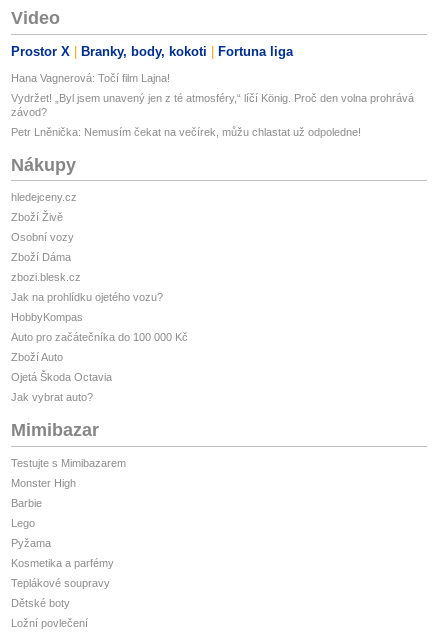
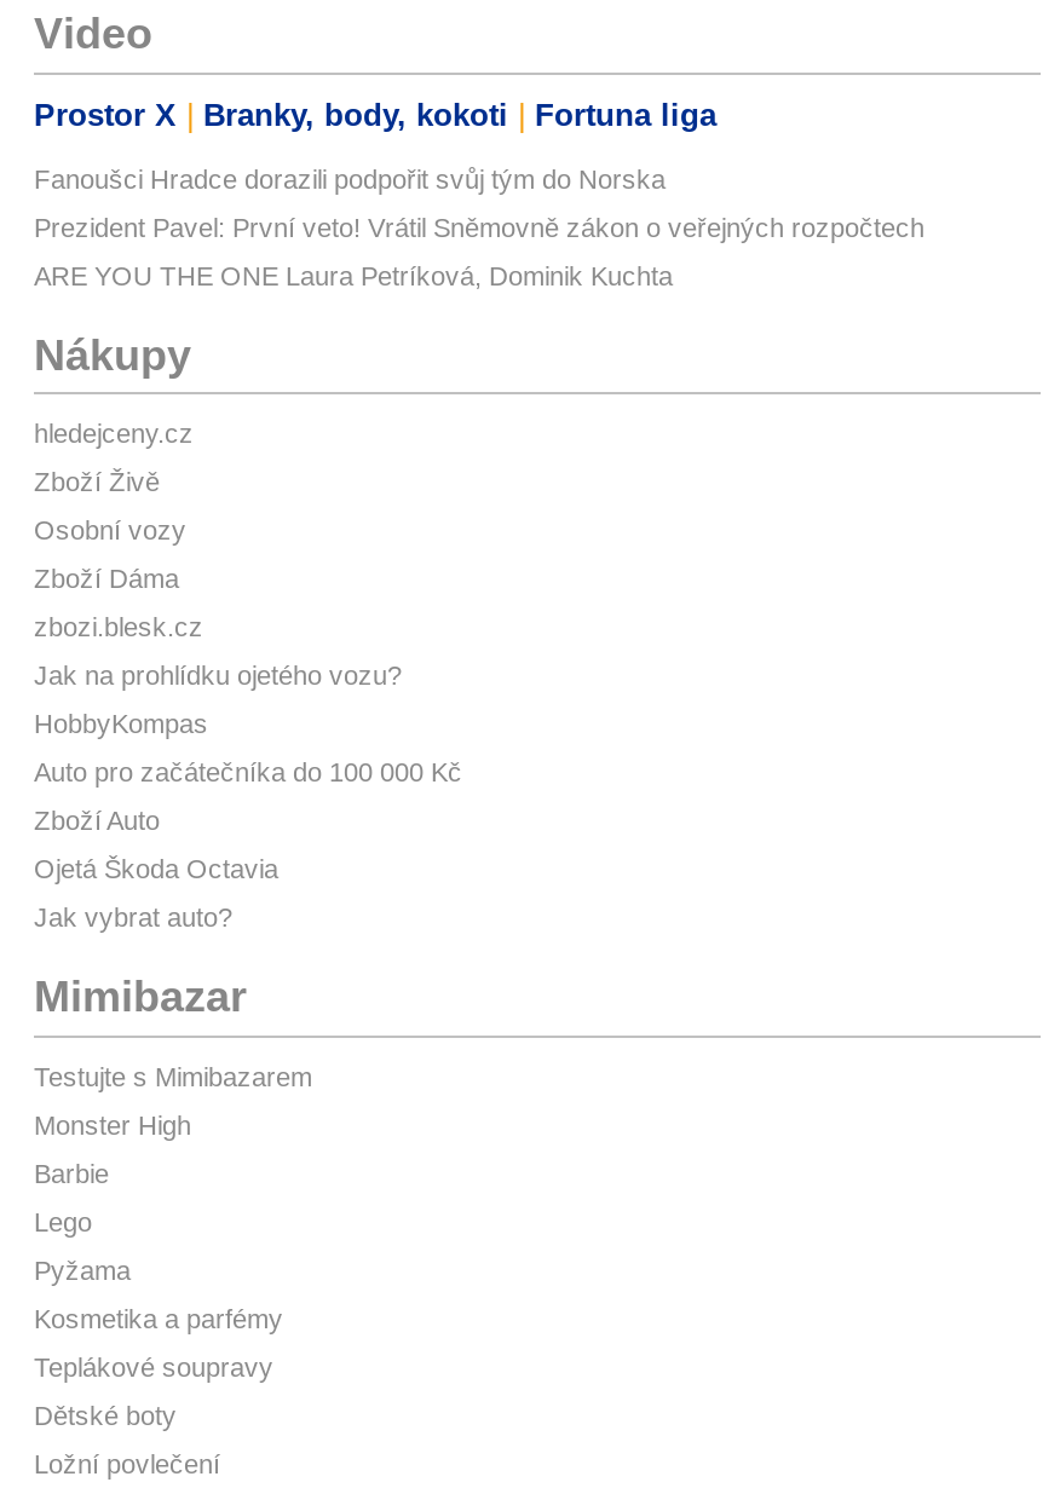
- Hana Vagnerová: Točí film Lajna!
+ Fanoušci Hradce dorazili podpořit svůj tým do Norska

- Vydržet! „Byl jsem unavený jen z té atmosféry,“ líčí König. Proč den volna prohrává
- závod?
+ Prezident Pavel: První veto! Vrátil Sněmovně zákon o veřejných rozpočtech

- Petr Lněnička: Nemusím čekat na večírek, můžu chlastat už odpoledne!
+ ARE YOU THE ONE Laura Petríková, Dominik Kuchta
